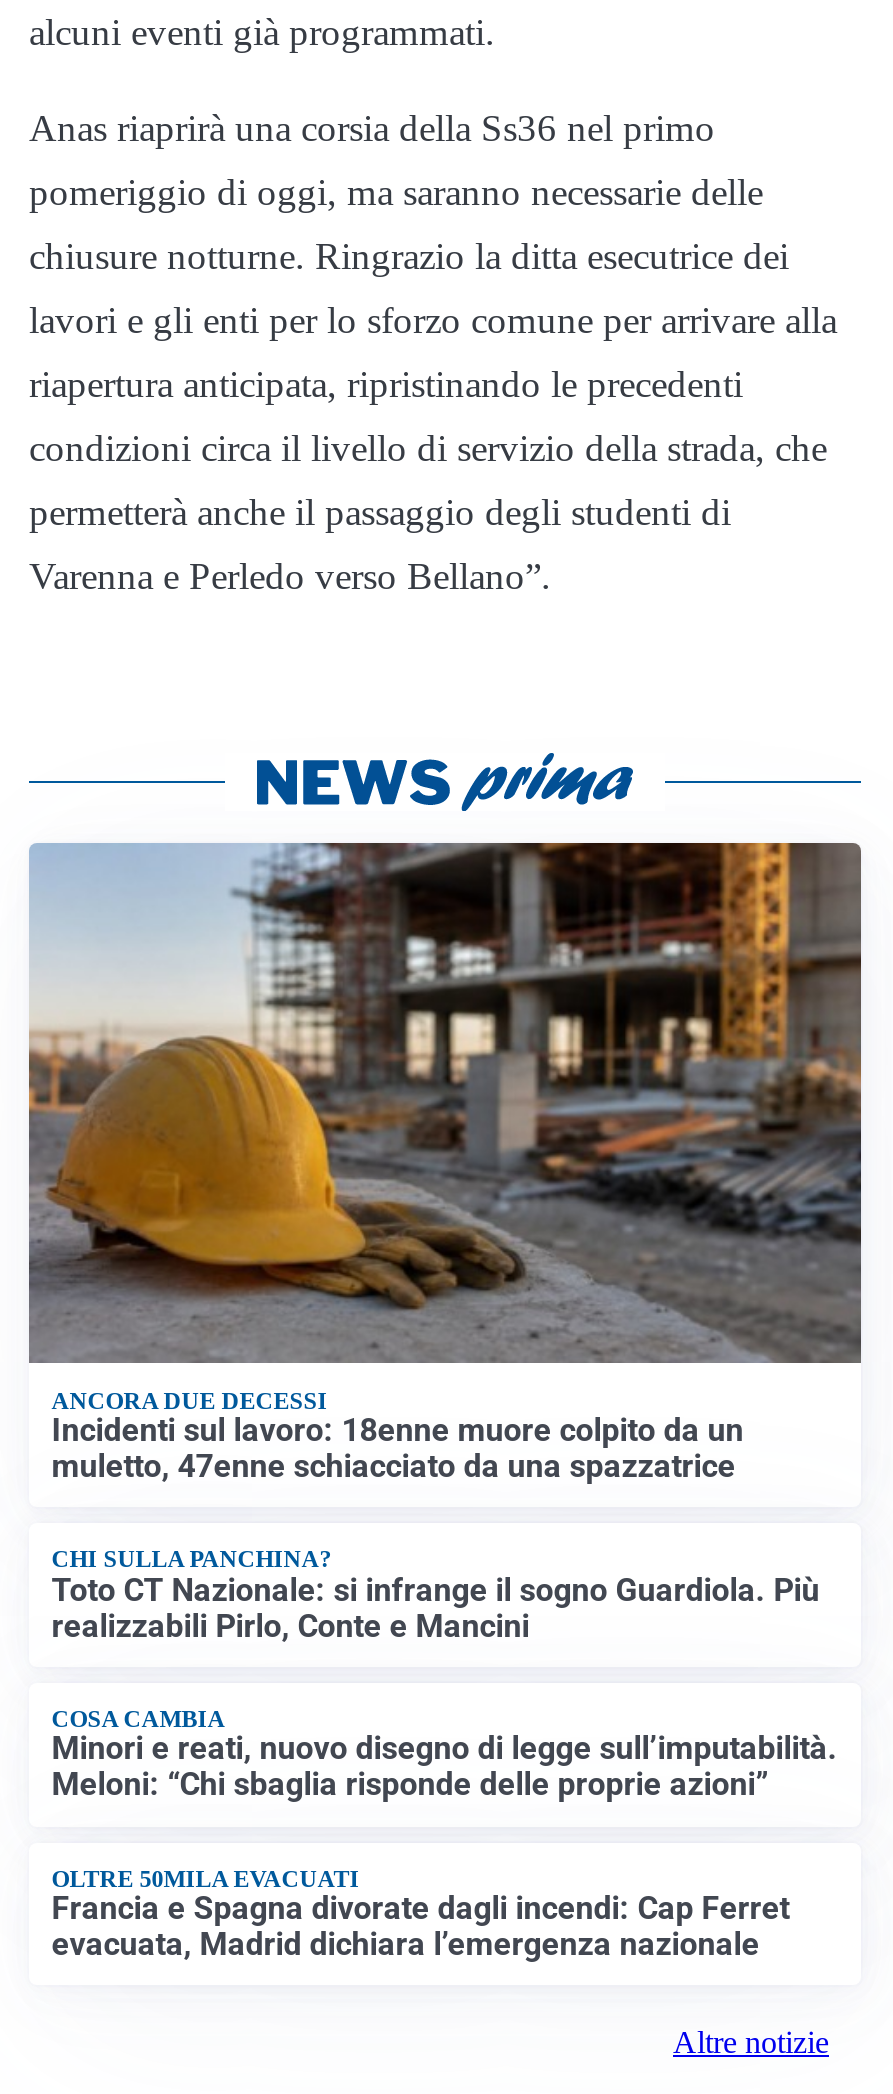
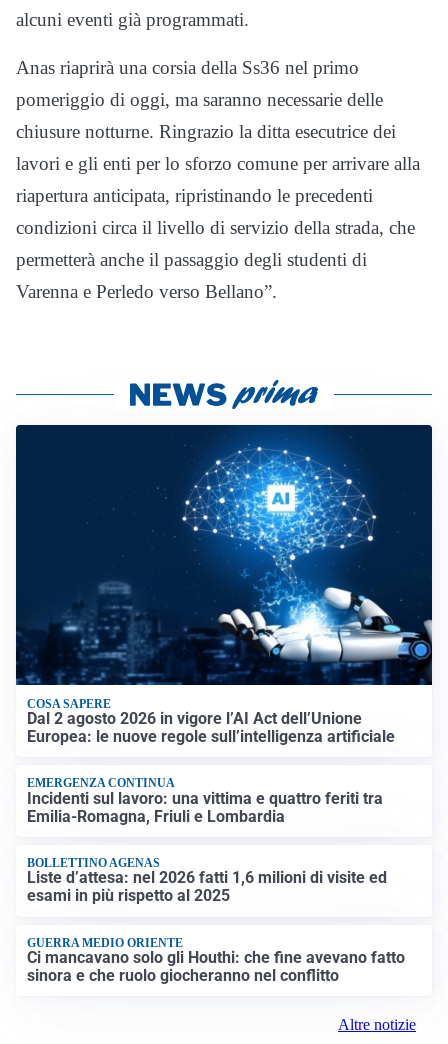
- [image]
- ANCORA DUE DECESSI
- Incidenti sul lavoro: 18enne muore colpito da un
- muletto, 47enne schiacciato da una spazzatrice
+ [image]
+ COSA SAPERE
+ Dal 2 agosto 2026 in vigore l’AI Act dell’Unione
+ Europea: le nuove regole sull’intelligenza artificiale

- CHI SULLA PANCHINA?
- Toto CT Nazionale: si infrange il sogno Guardiola. Più
- realizzabili Pirlo, Conte e Mancini
+ EMERGENZA CONTINUA
+ Incidenti sul lavoro: una vittima e quattro feriti tra
+ Emilia-Romagna, Friuli e Lombardia

- COSA CAMBIA
- Minori e reati, nuovo disegno di legge sull’imputabilità.
- Meloni: “Chi sbaglia risponde delle proprie azioni”
+ BOLLETTINO AGENAS
+ Liste d’attesa: nel 2026 fatti 1,6 milioni di visite ed
+ esami in più rispetto al 2025

- OLTRE 50MILA EVACUATI
- Francia e Spagna divorate dagli incendi: Cap Ferret
- evacuata, Madrid dichiara l’emergenza nazionale
+ GUERRA MEDIO ORIENTE
+ Ci mancavano solo gli Houthi: che fine avevano fatto
+ sinora e che ruolo giocheranno nel conflitto
